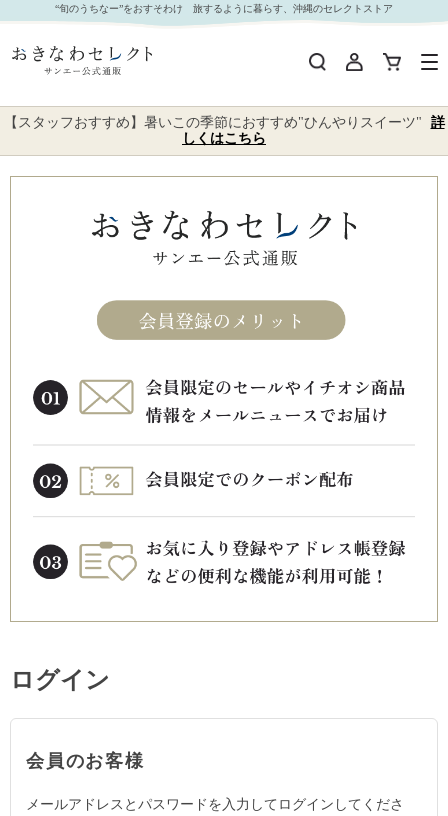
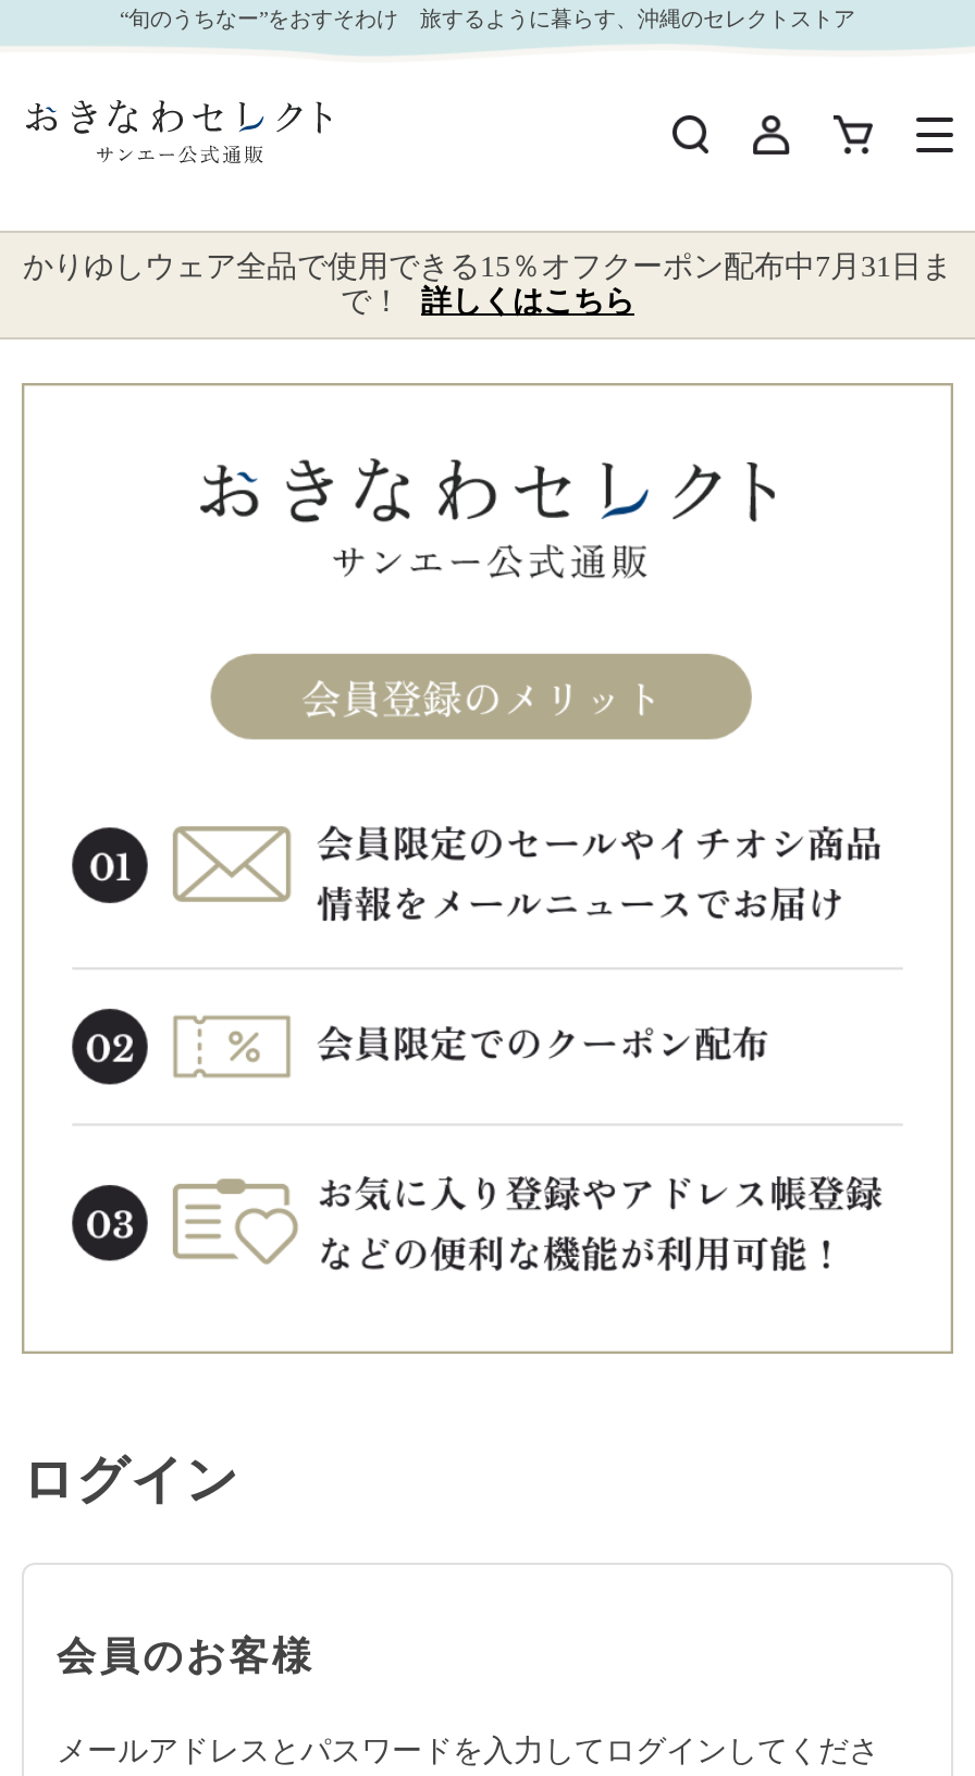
- 【スタッフおすすめ】暑いこの季節におすすめ"ひんやりスイーツ" 詳
- しくはこちら
+ かりゆしウェア全品で使用できる15％オフクーポン配布中7月31日ま
+ で！ 詳しくはこちら
